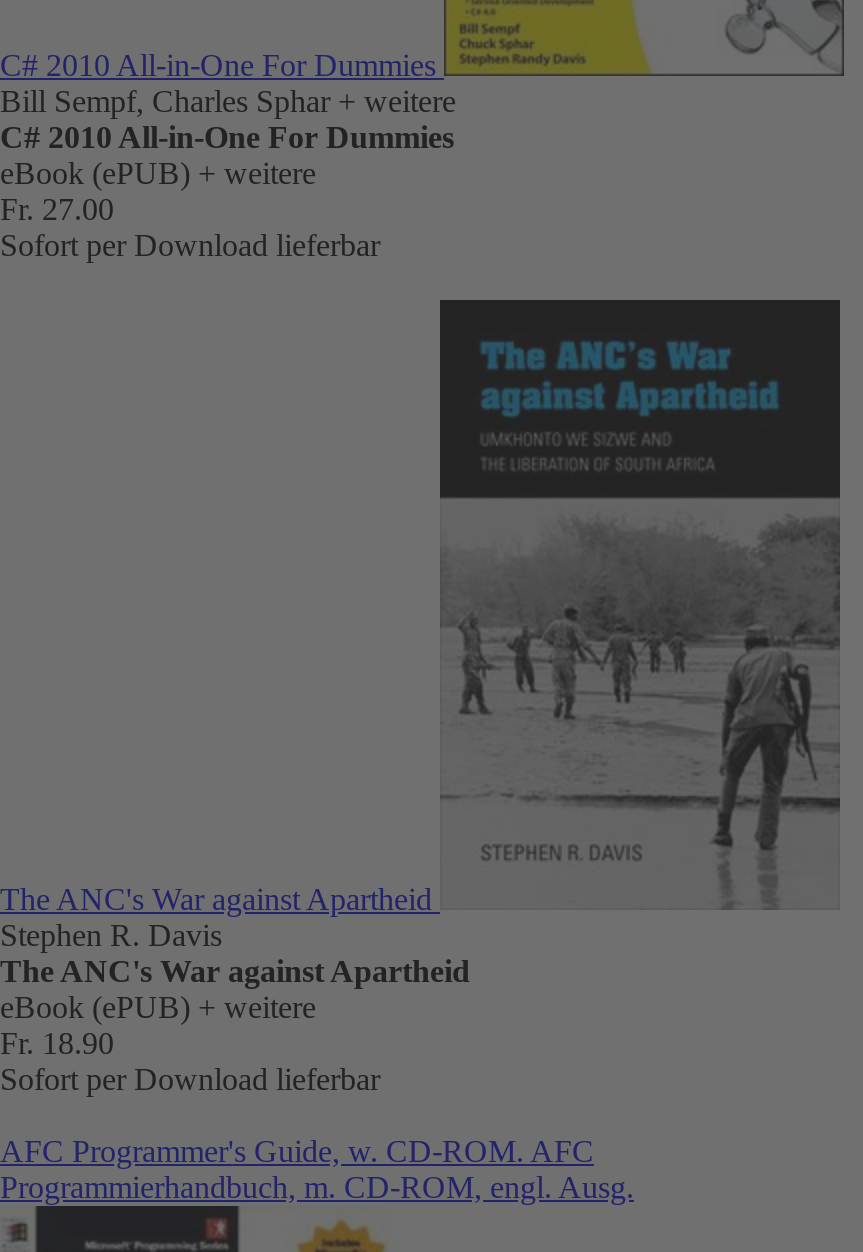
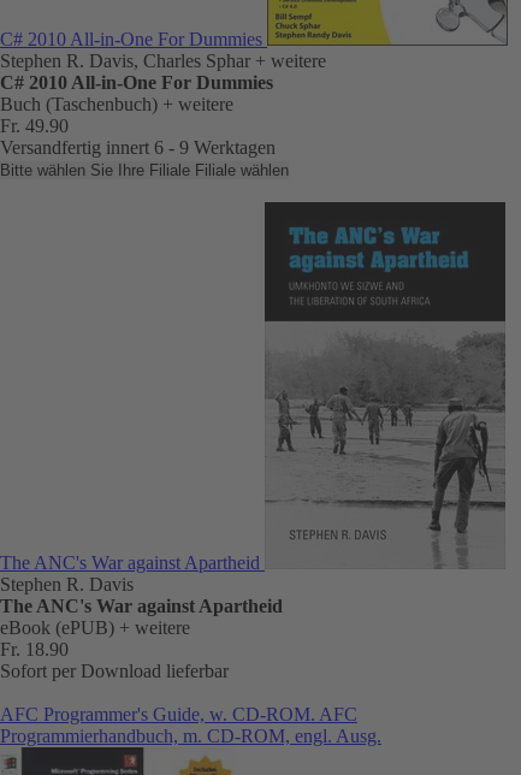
- Bill Sempf, Charles Sphar + weitere
+ Stephen R. Davis, Charles Sphar + weitere

- eBook (ePUB) + weitere
- Fr. 27.00
- Sofort per Download lieferbar
+ Buch (Taschenbuch) + weitere
+ Fr. 49.90
+ Versandfertig innert 6 - 9 Werktagen
+ Bitte wählen Sie Ihre Filiale Filiale wählen
